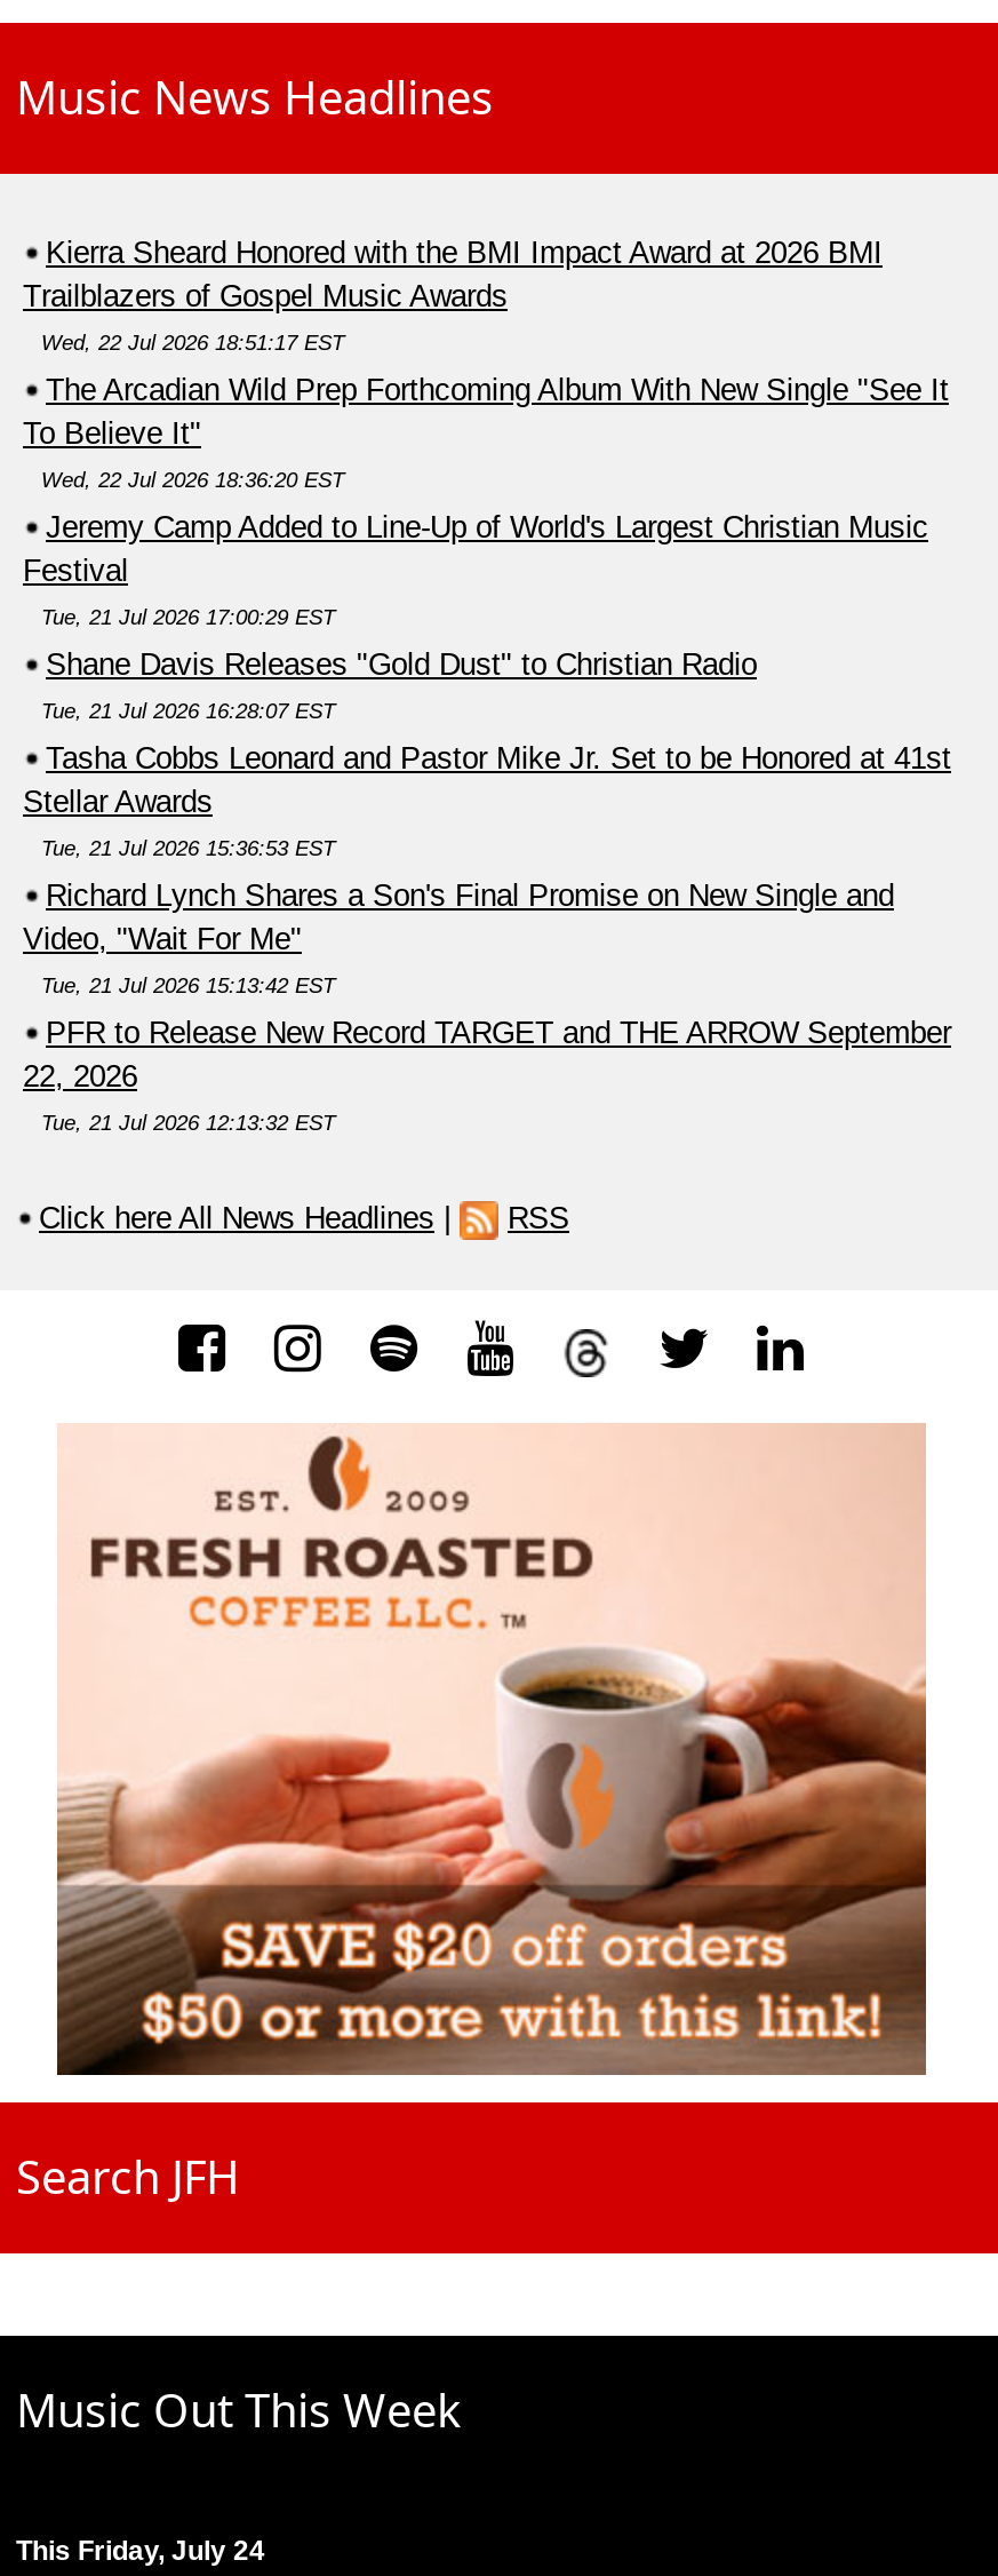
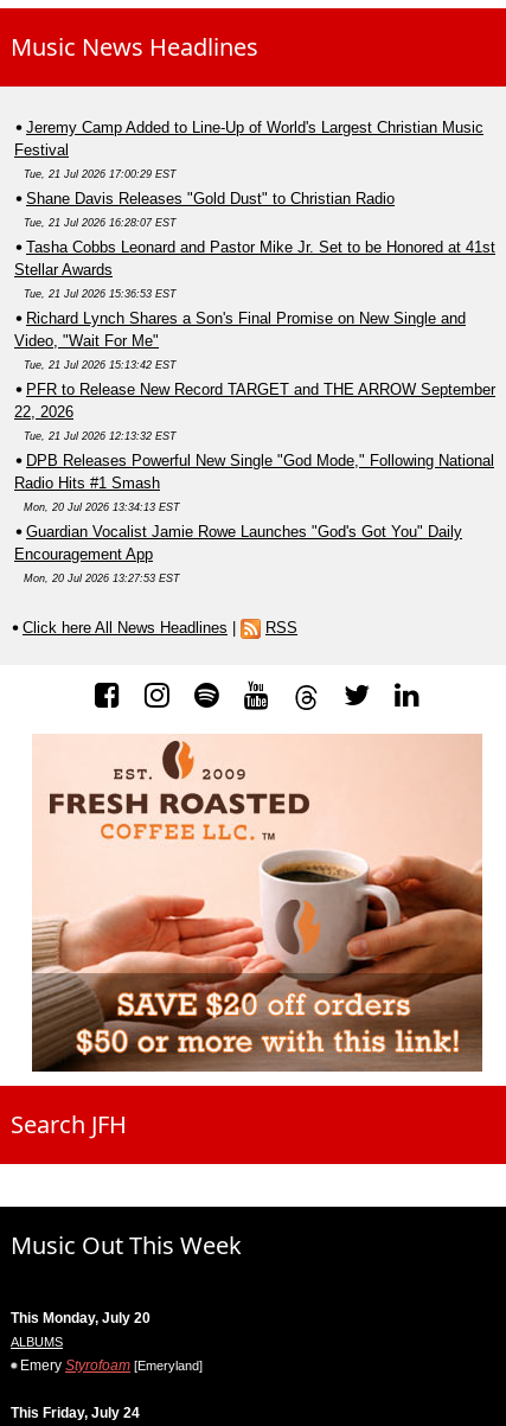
- Kierra Sheard Honored with the BMI Impact Award at 2026 BMI
- Trailblazers of Gospel Music Awards
- Wed, 22 Jul 2026 18:51:17 EST
- The Arcadian Wild Prep Forthcoming Album With New Single "See It
- To Believe It"
- Wed, 22 Jul 2026 18:36:20 EST

moved up: Jeremy Camp Added to Line-Up of World's Largest Christian Music | Festival | Tue, 21 Jul 2026 17:00:29 EST | ... | 22, 2026 | Tue, 21 Jul 2026 12:13:32 EST

+ DPB Releases Powerful New Single "God Mode," Following National
+ Radio Hits #1 Smash
+ Mon, 20 Jul 2026 13:34:13 EST
+ Guardian Vocalist Jamie Rowe Launches "God's Got You" Daily
+ Encouragement App
+ Mon, 20 Jul 2026 13:27:53 EST

+ This Monday, July 20
+ ALBUMS
+ Emery Styrofoam [Emeryland]
